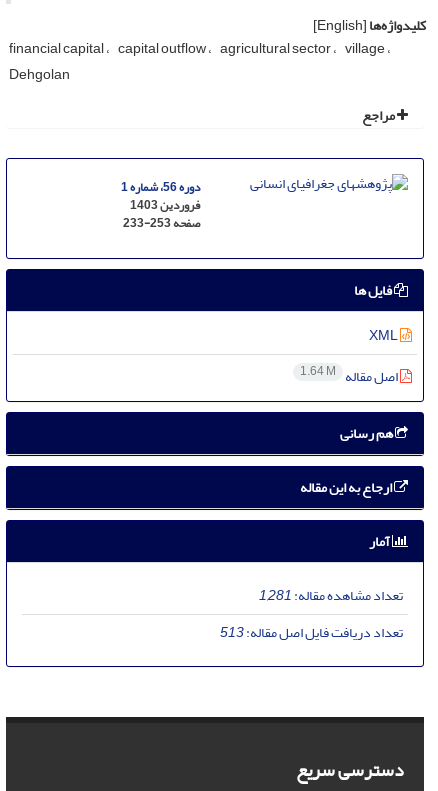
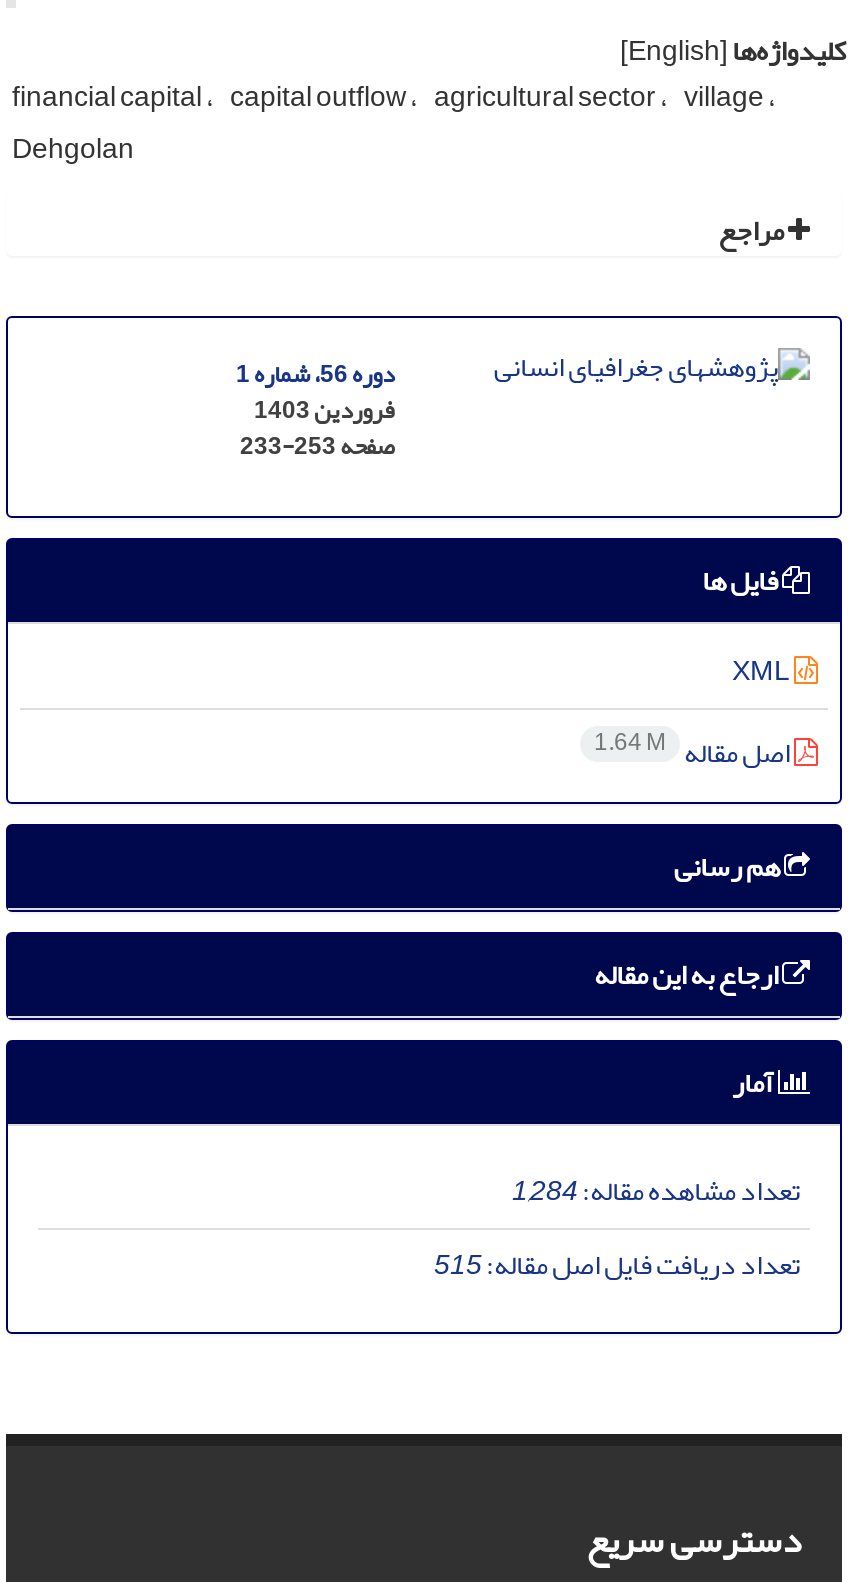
- تعداد مشاهده مقاله:1,281
+ تعداد مشاهده مقاله:1,284

- تعداد دریافت فایل اصل مقاله:513
+ تعداد دریافت فایل اصل مقاله:515
